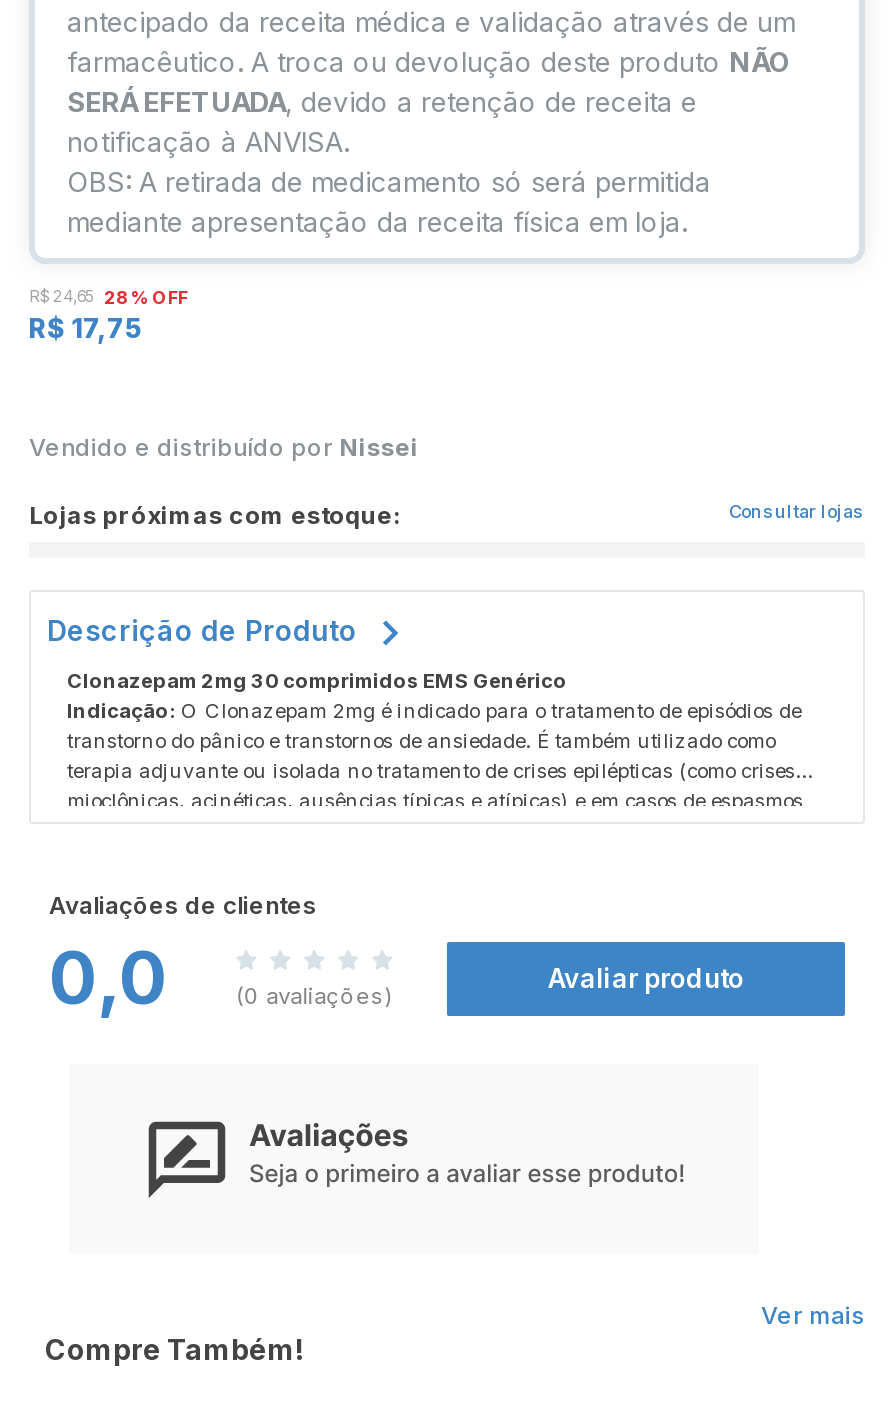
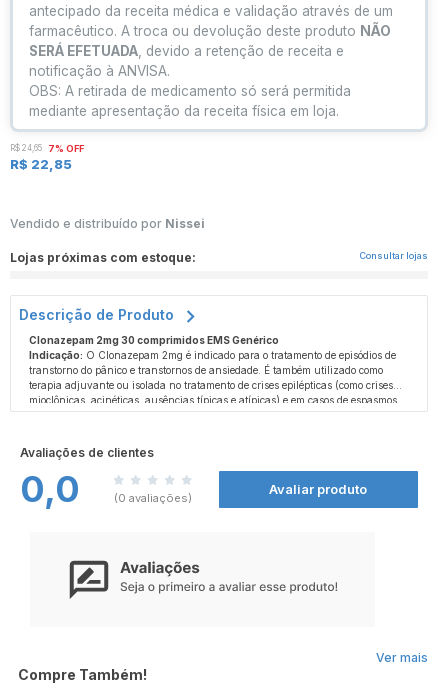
- R$ 24,65 28% OFF
+ R$ 24,65 7% OFF

- R$ 17,75
+ R$ 22,85
